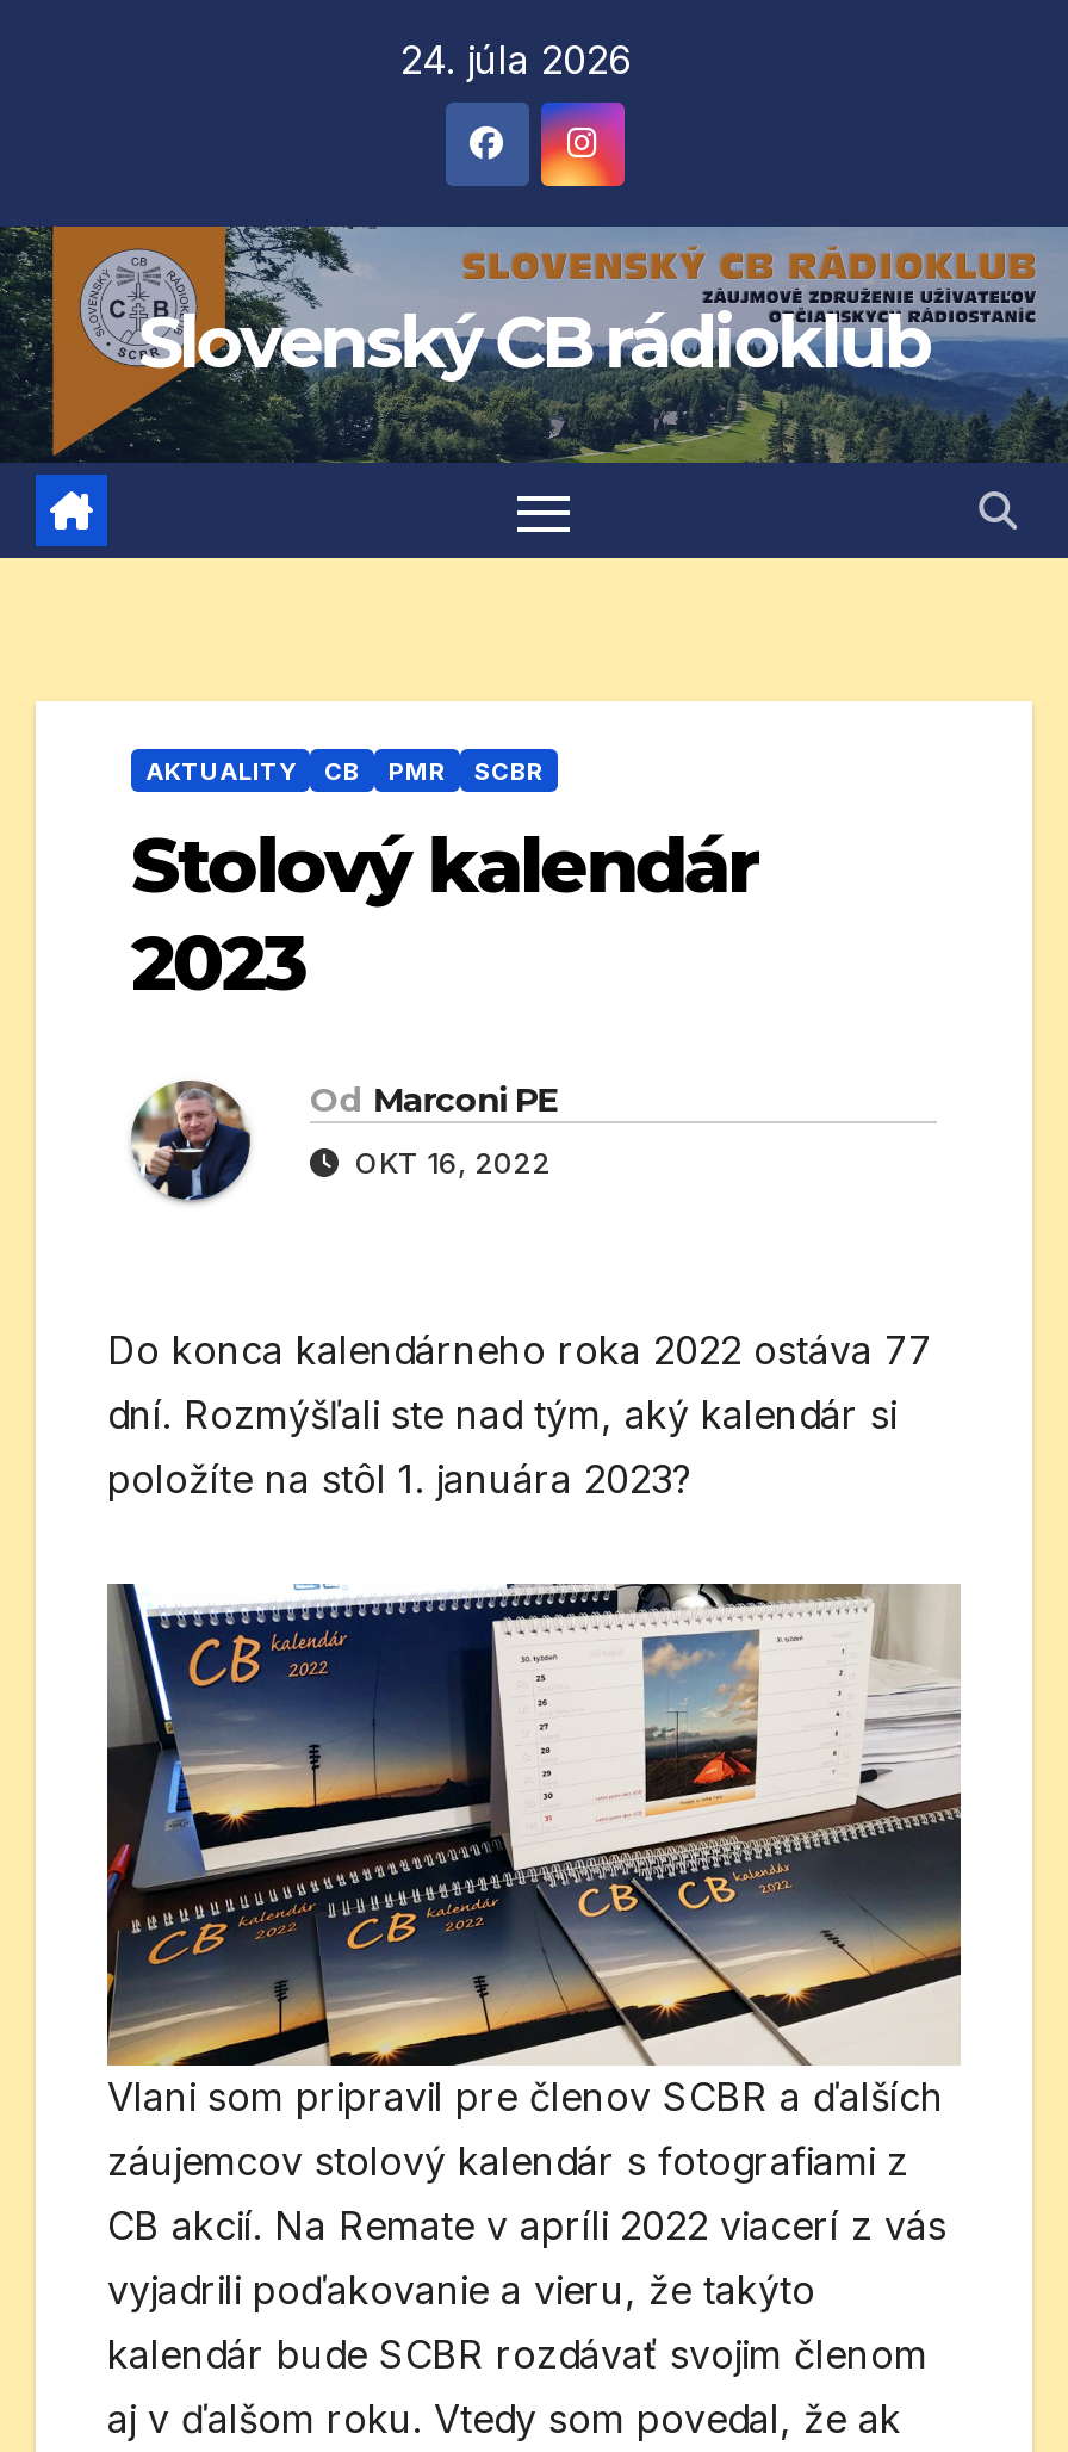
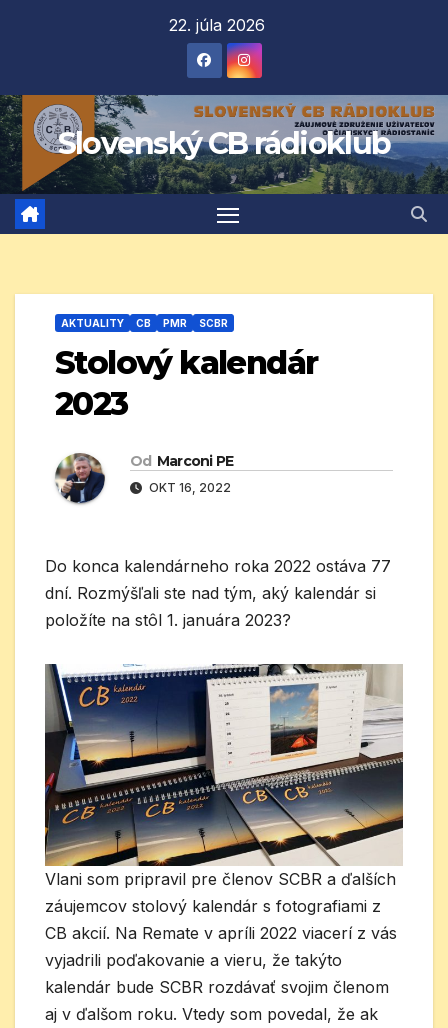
- 24. júla 2026
+ 22. júla 2026
